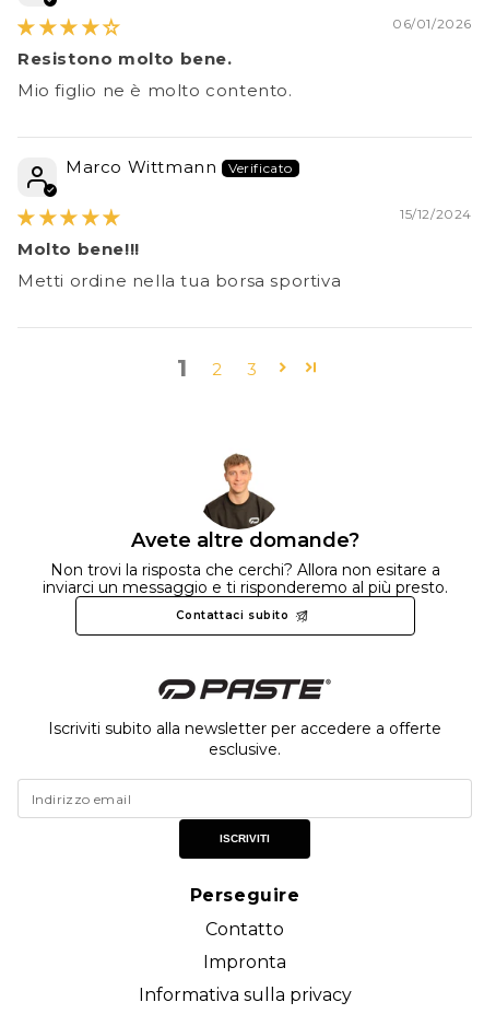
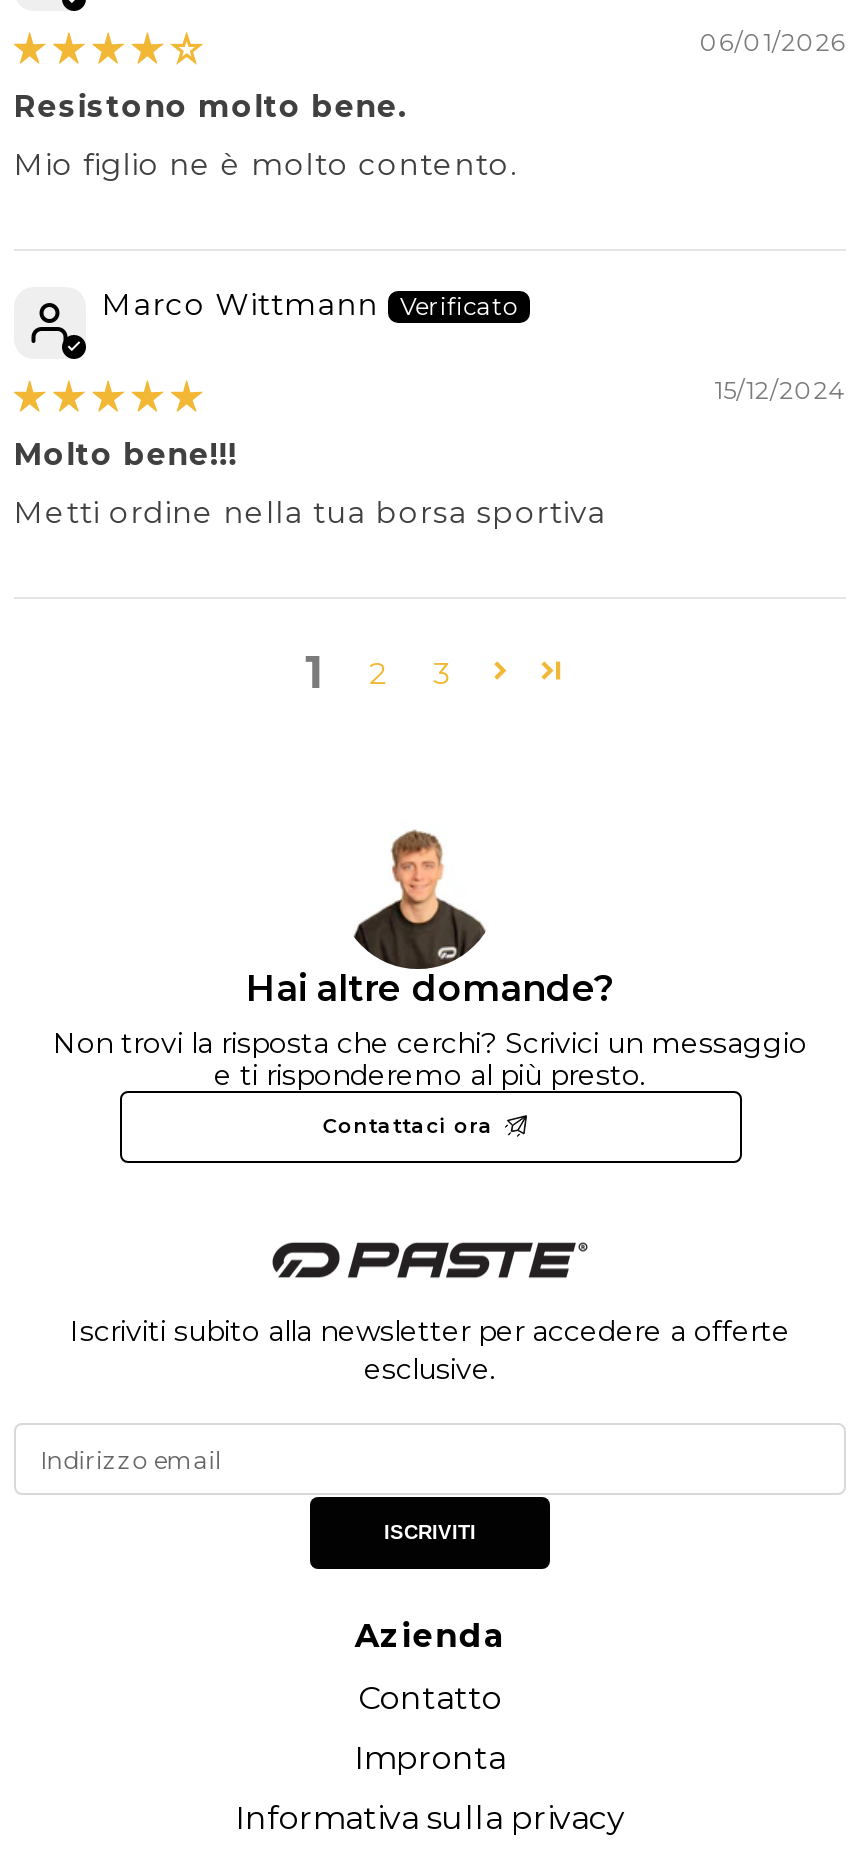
- Avete altre domande?
- Non trovi la risposta che cerchi? Allora non esitare a
- inviarci un messaggio e ti risponderemo al più presto.
+ Hai altre domande?
+ Non trovi la risposta che cerchi? Scrivici un messaggio
+ e ti risponderemo al più presto.

- Contattaci subito
+ Contattaci ora

- Perseguire
+ Azienda
